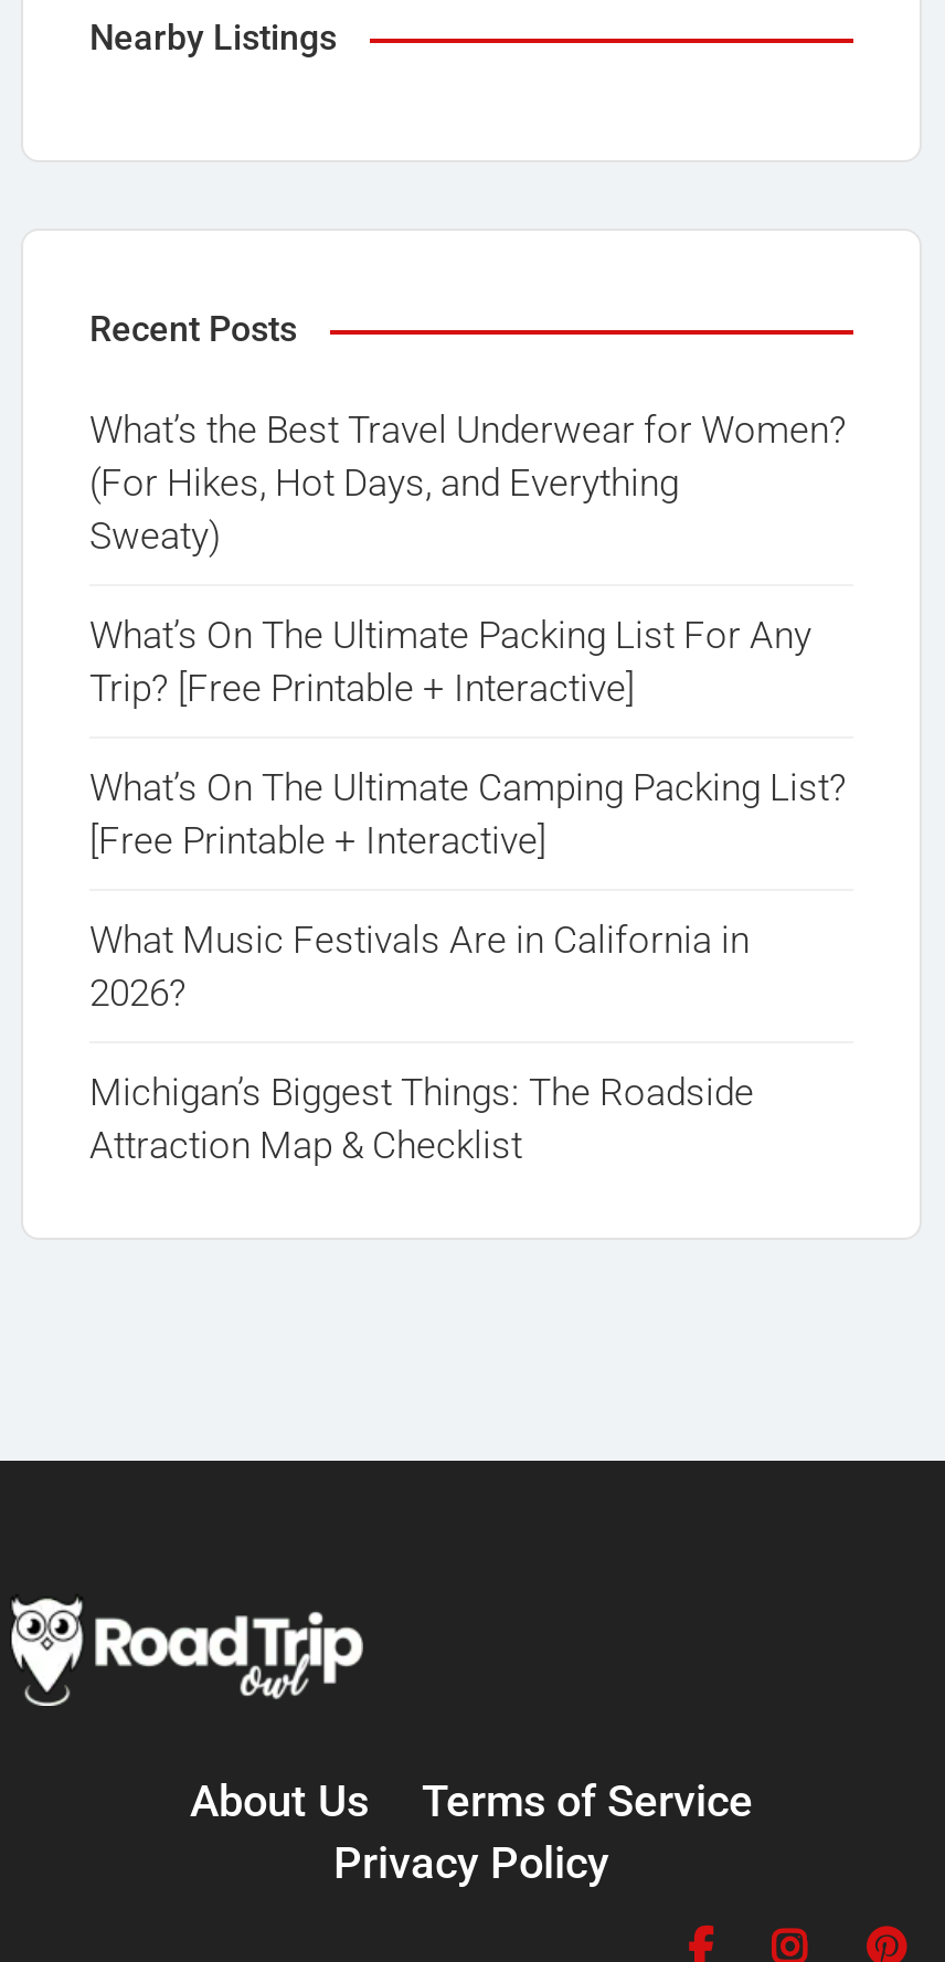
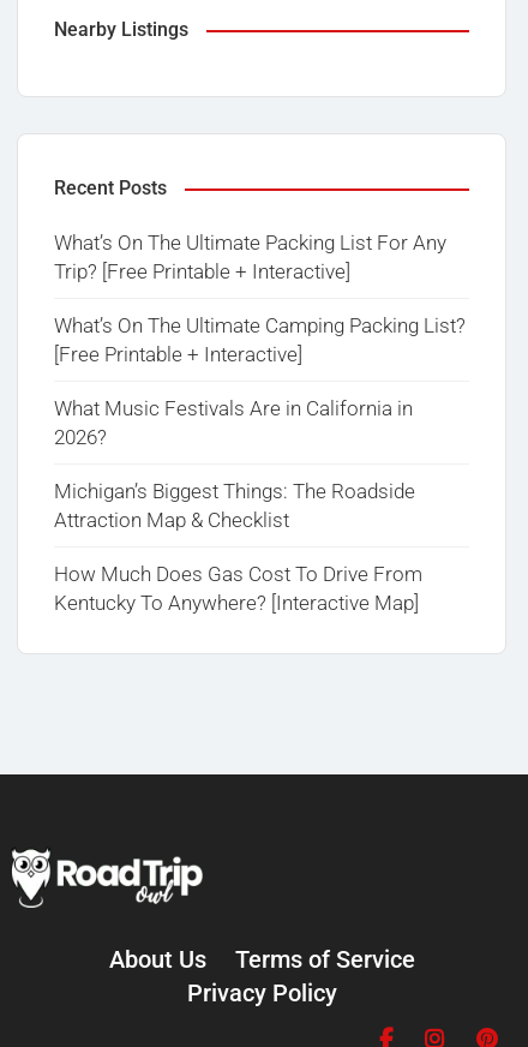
- What’s the Best Travel Underwear for Women?
- (For Hikes, Hot Days, and Everything
- Sweaty)

moved up: What’s On The Ultimate Packing List For Any | Trip? [Free Printable + Interactive] | What’s On The Ultimate Camping Packing List? | [Free Printable + Interactive] | What Music Festivals Are in California in | 2026? | Michigan’s Biggest Things: The Roadside | Attraction Map & Checklist

+ How Much Does Gas Cost To Drive From
+ Kentucky To Anywhere? [Interactive Map]
